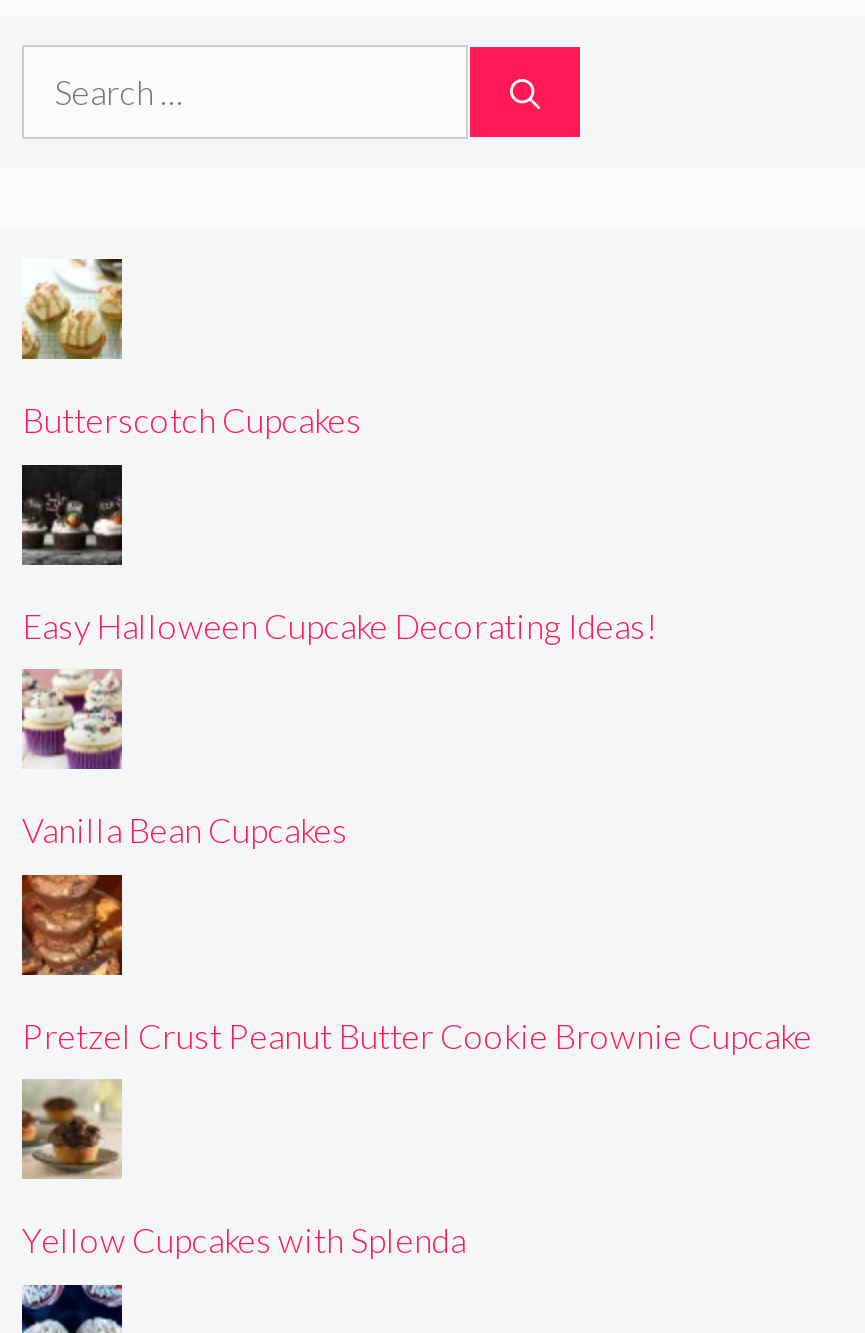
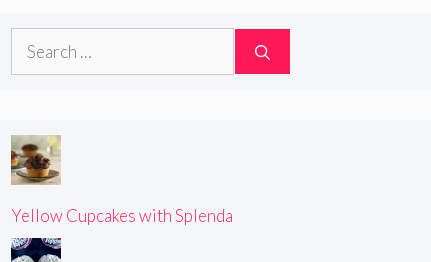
- [image]
- Butterscotch Cupcakes

- [image]
- Easy Halloween Cupcake Decorating Ideas!

- [image]
- Vanilla Bean Cupcakes

- [image]
- Pretzel Crust Peanut Butter Cookie Brownie Cupcake
